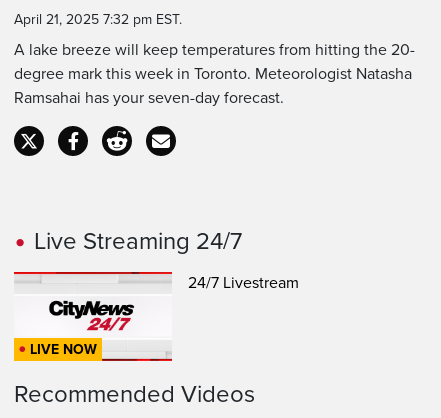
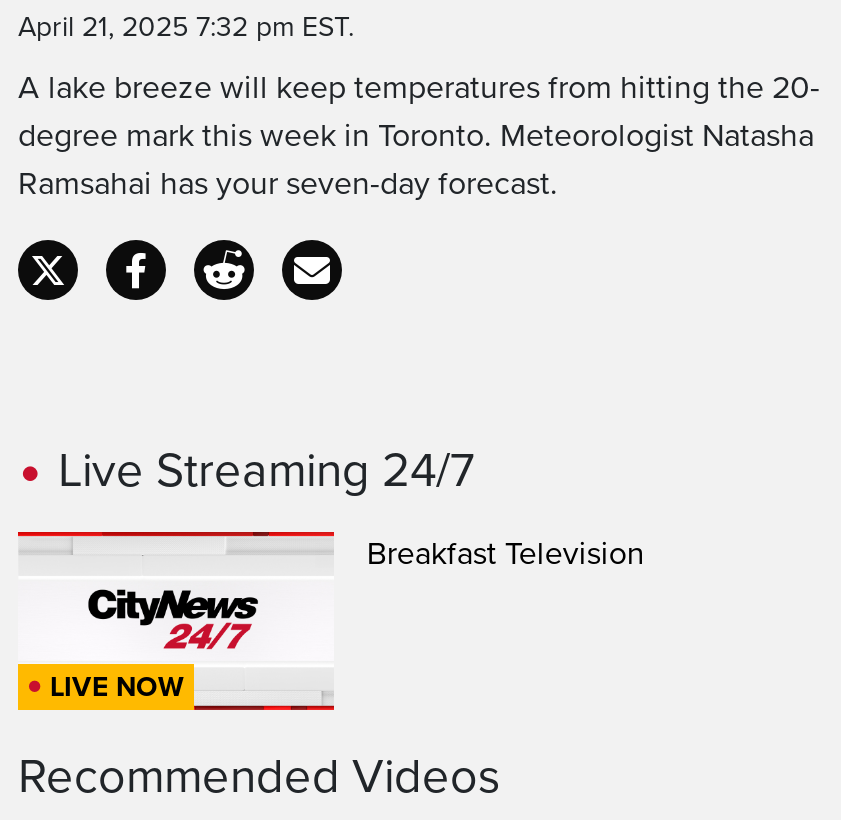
- 24/7 Livestream
+ Breakfast Television
